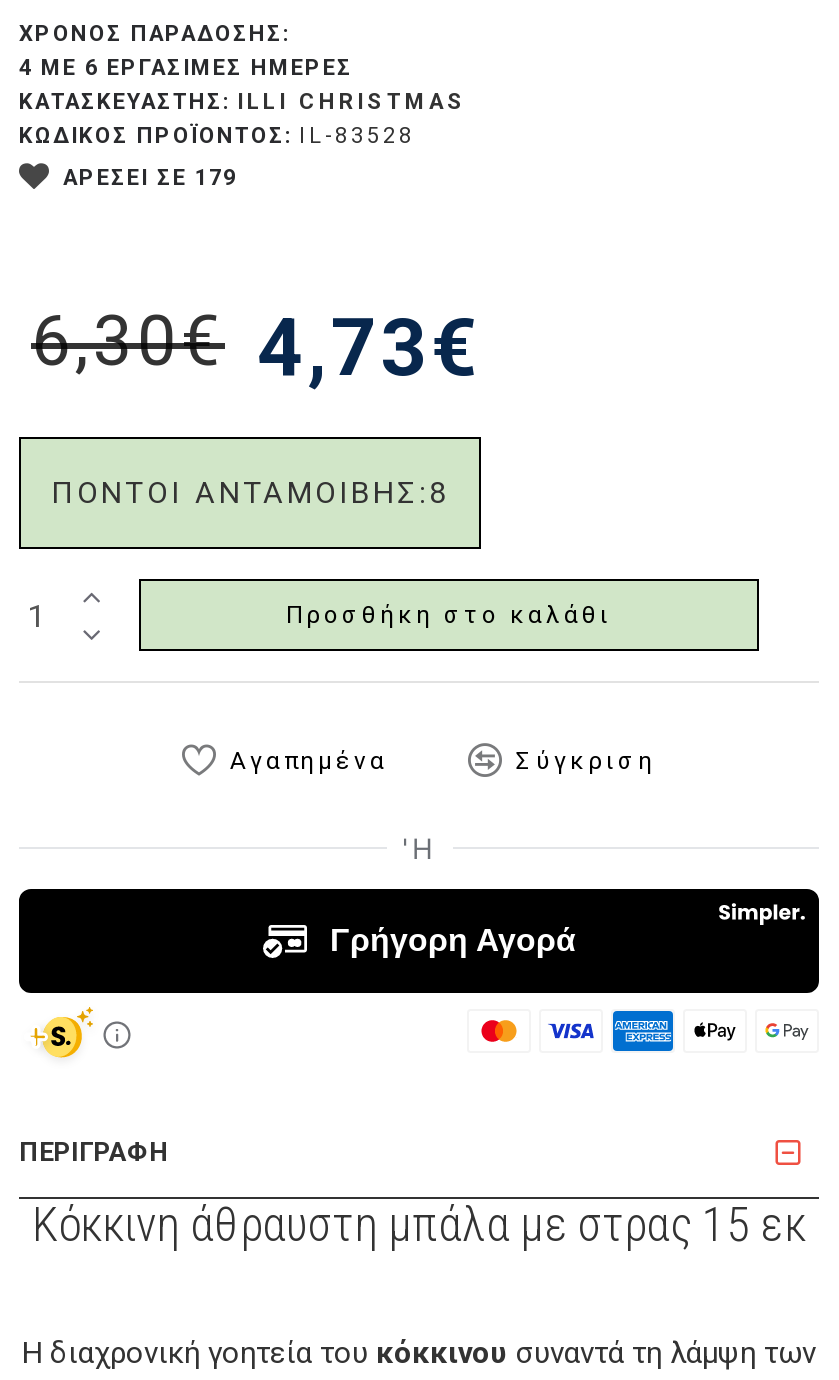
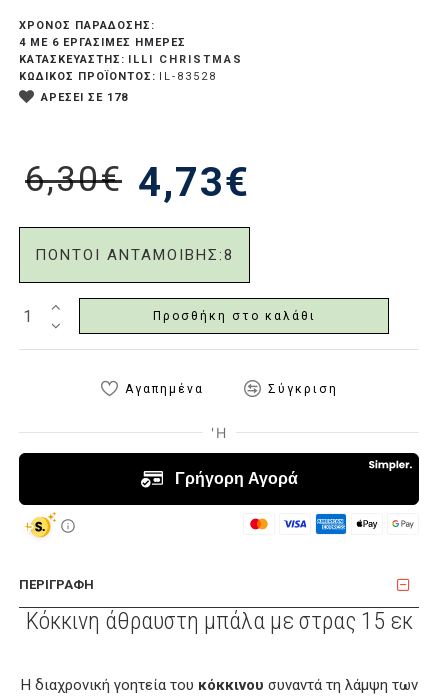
- ΑΡΕΣΕΙ ΣΕ 179
+ ΑΡΕΣΕΙ ΣΕ 178
